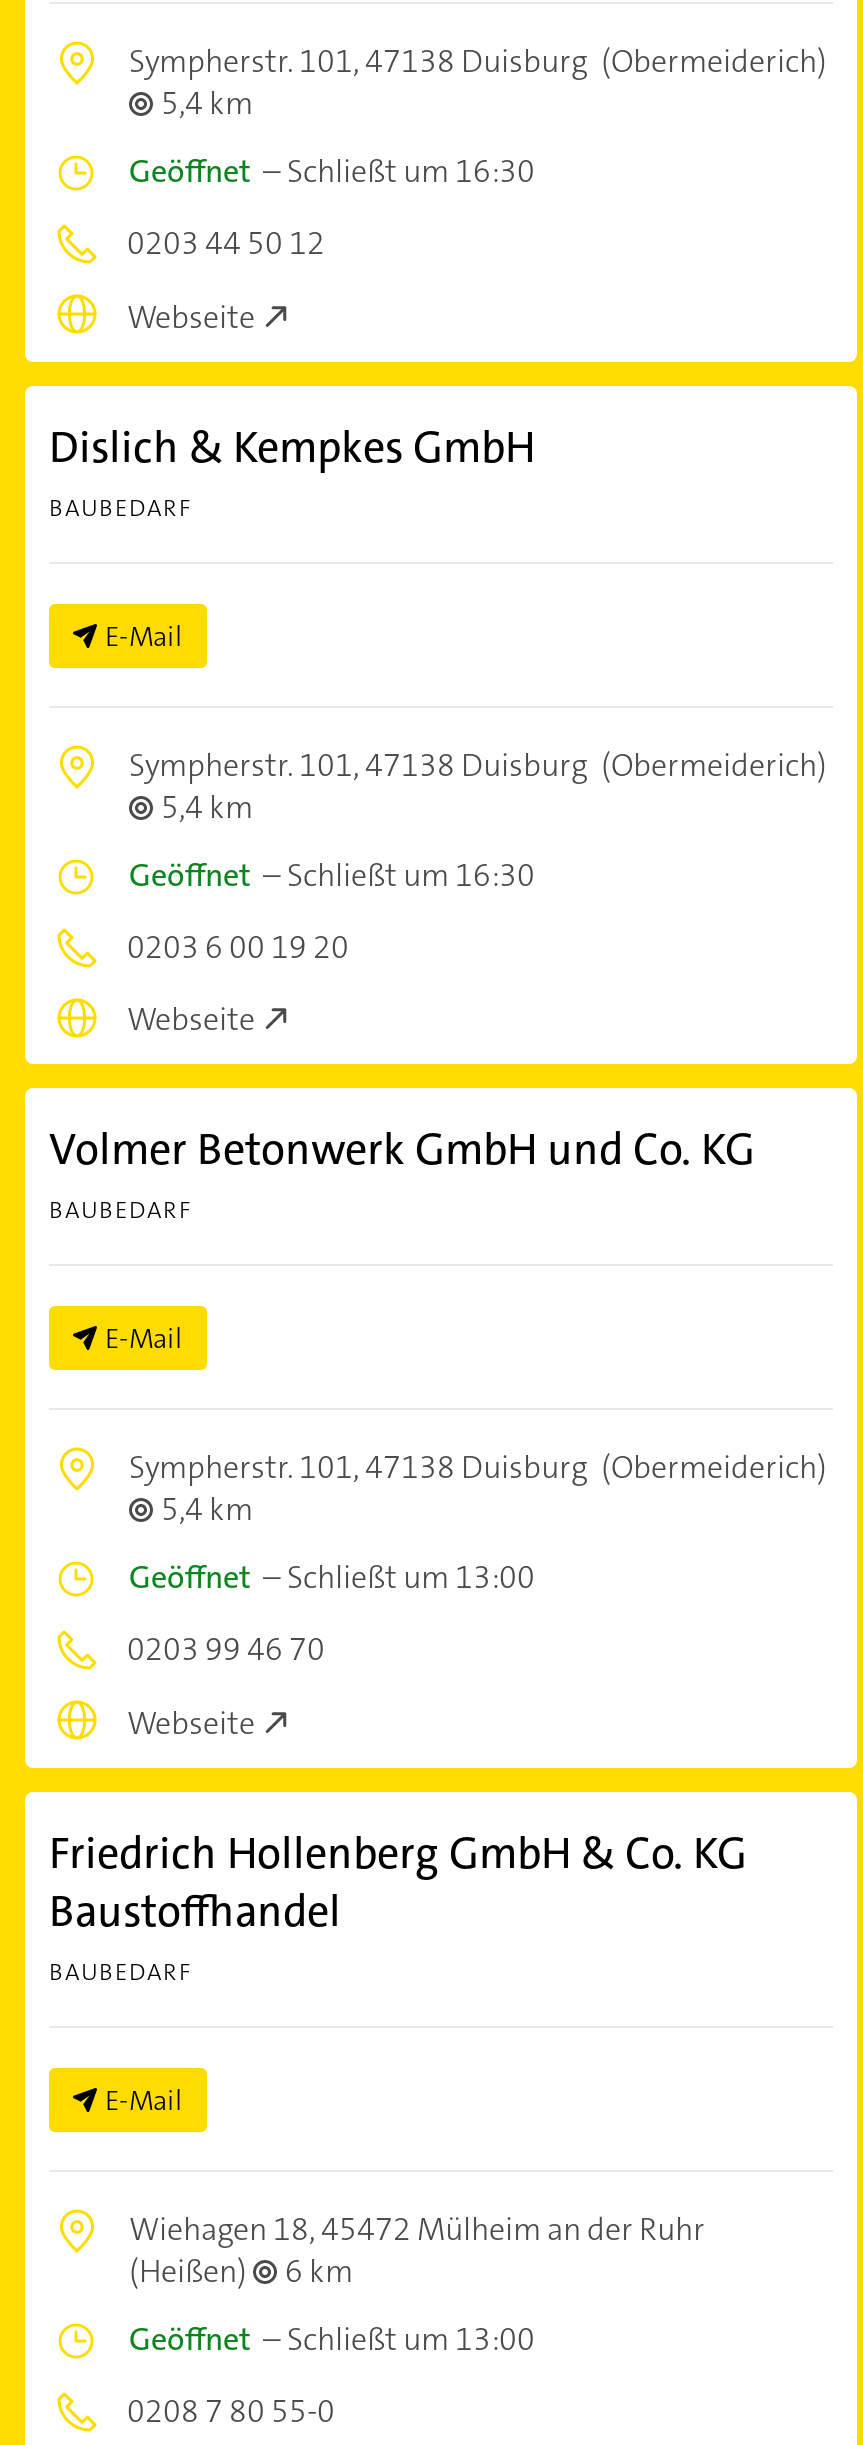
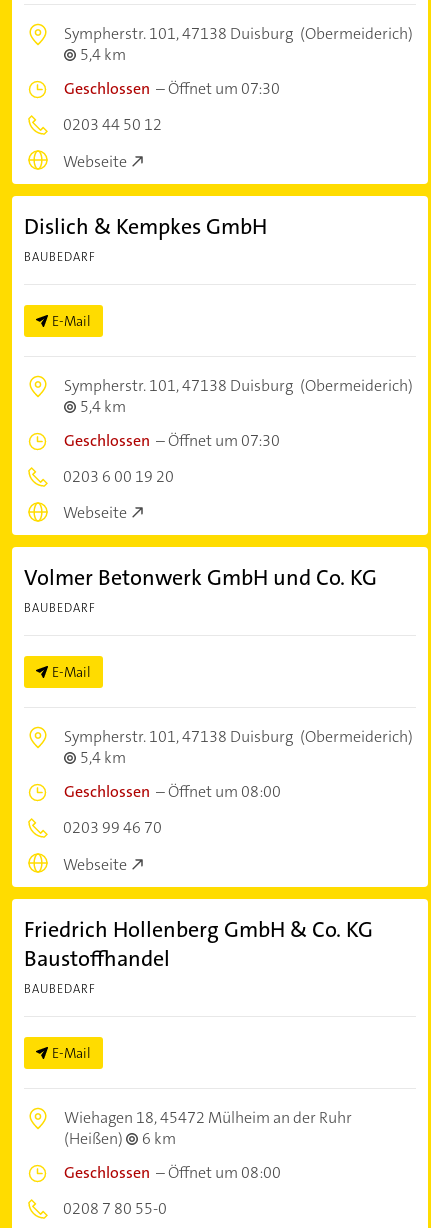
- Geöffnet – Schließt um 16:30
+ Geschlossen – Öffnet um 07:30

- Geöffnet – Schließt um 16:30
+ Geschlossen – Öffnet um 07:30

- Geöffnet – Schließt um 13:00
+ Geschlossen – Öffnet um 08:00

- Geöffnet – Schließt um 13:00
+ Geschlossen – Öffnet um 08:00
